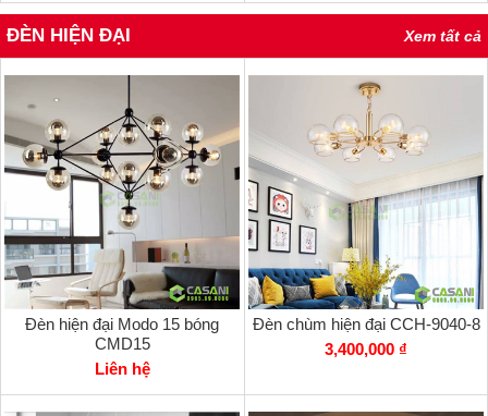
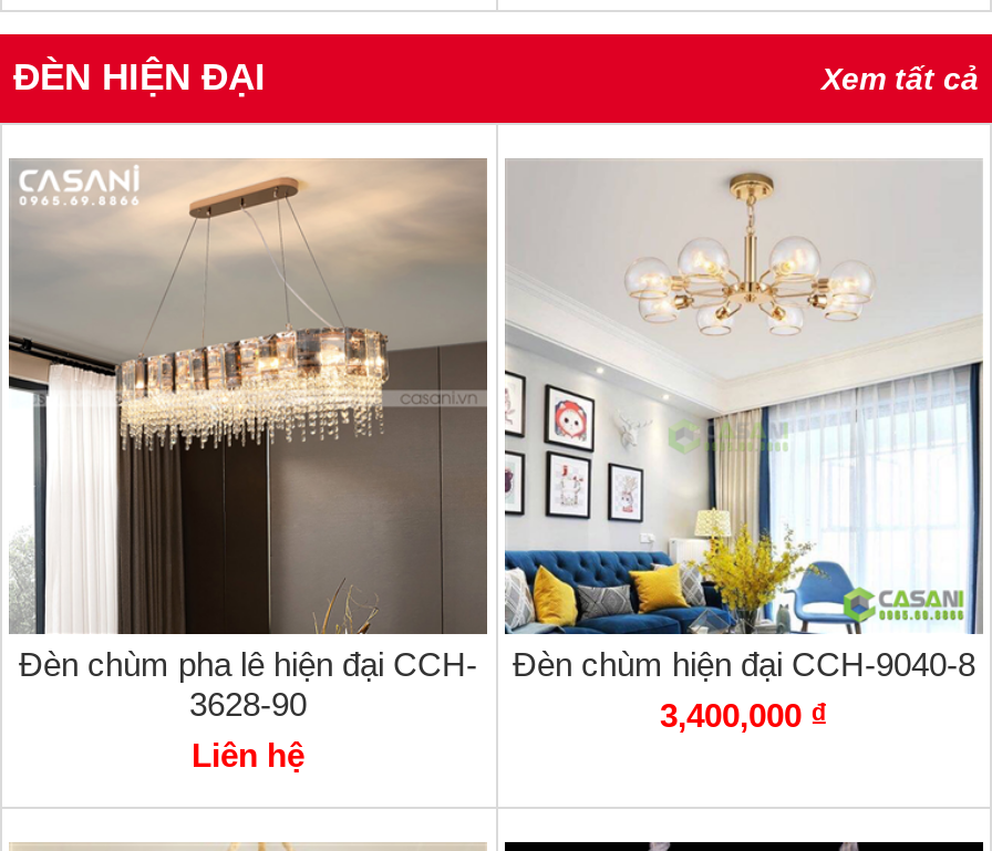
- [image]
- Đèn hiện đại Modo 15 bóng
- CMD15
+ [image]
+ Đèn chùm pha lê hiện đại CCH-
+ 3628-90
